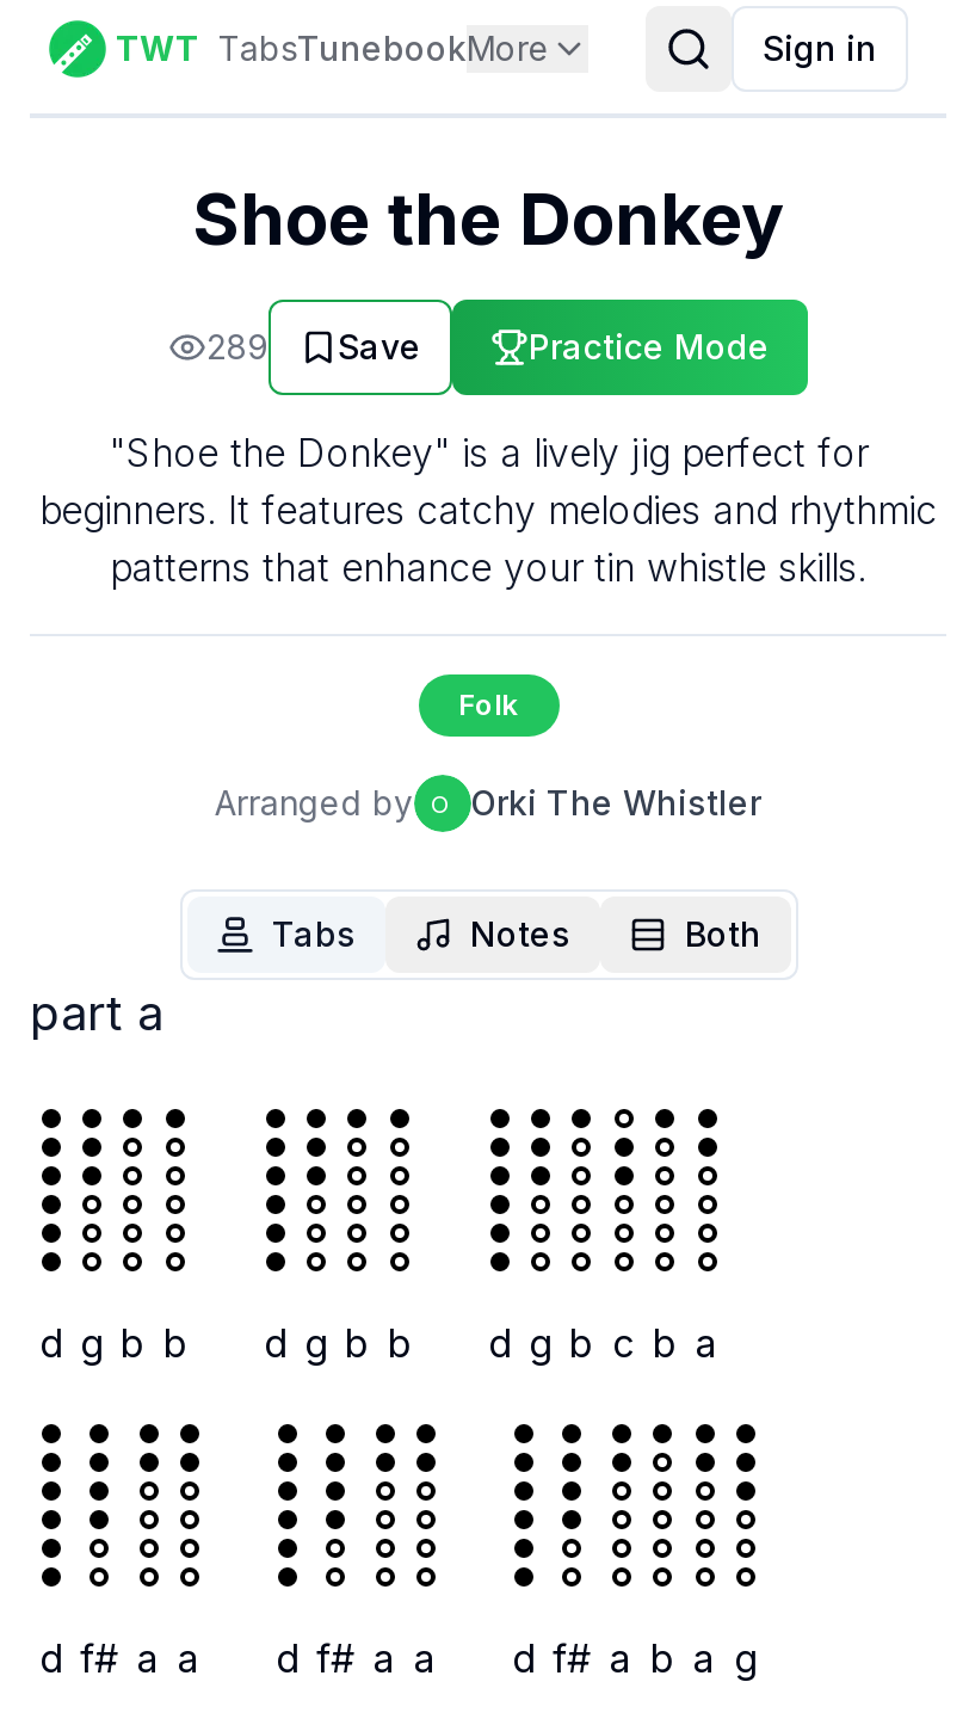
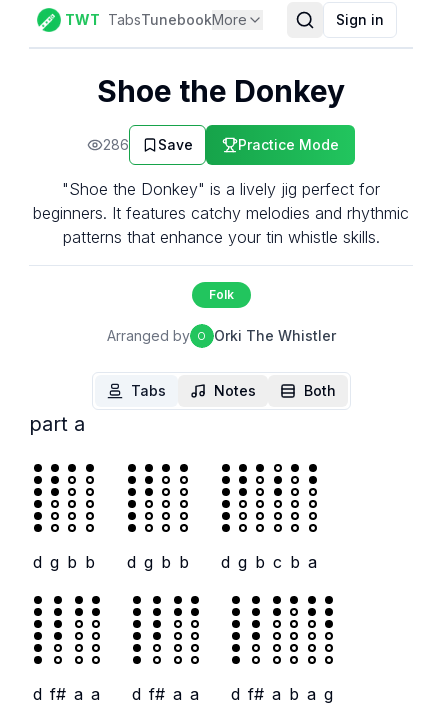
- 289 Save
+ 286 Save
